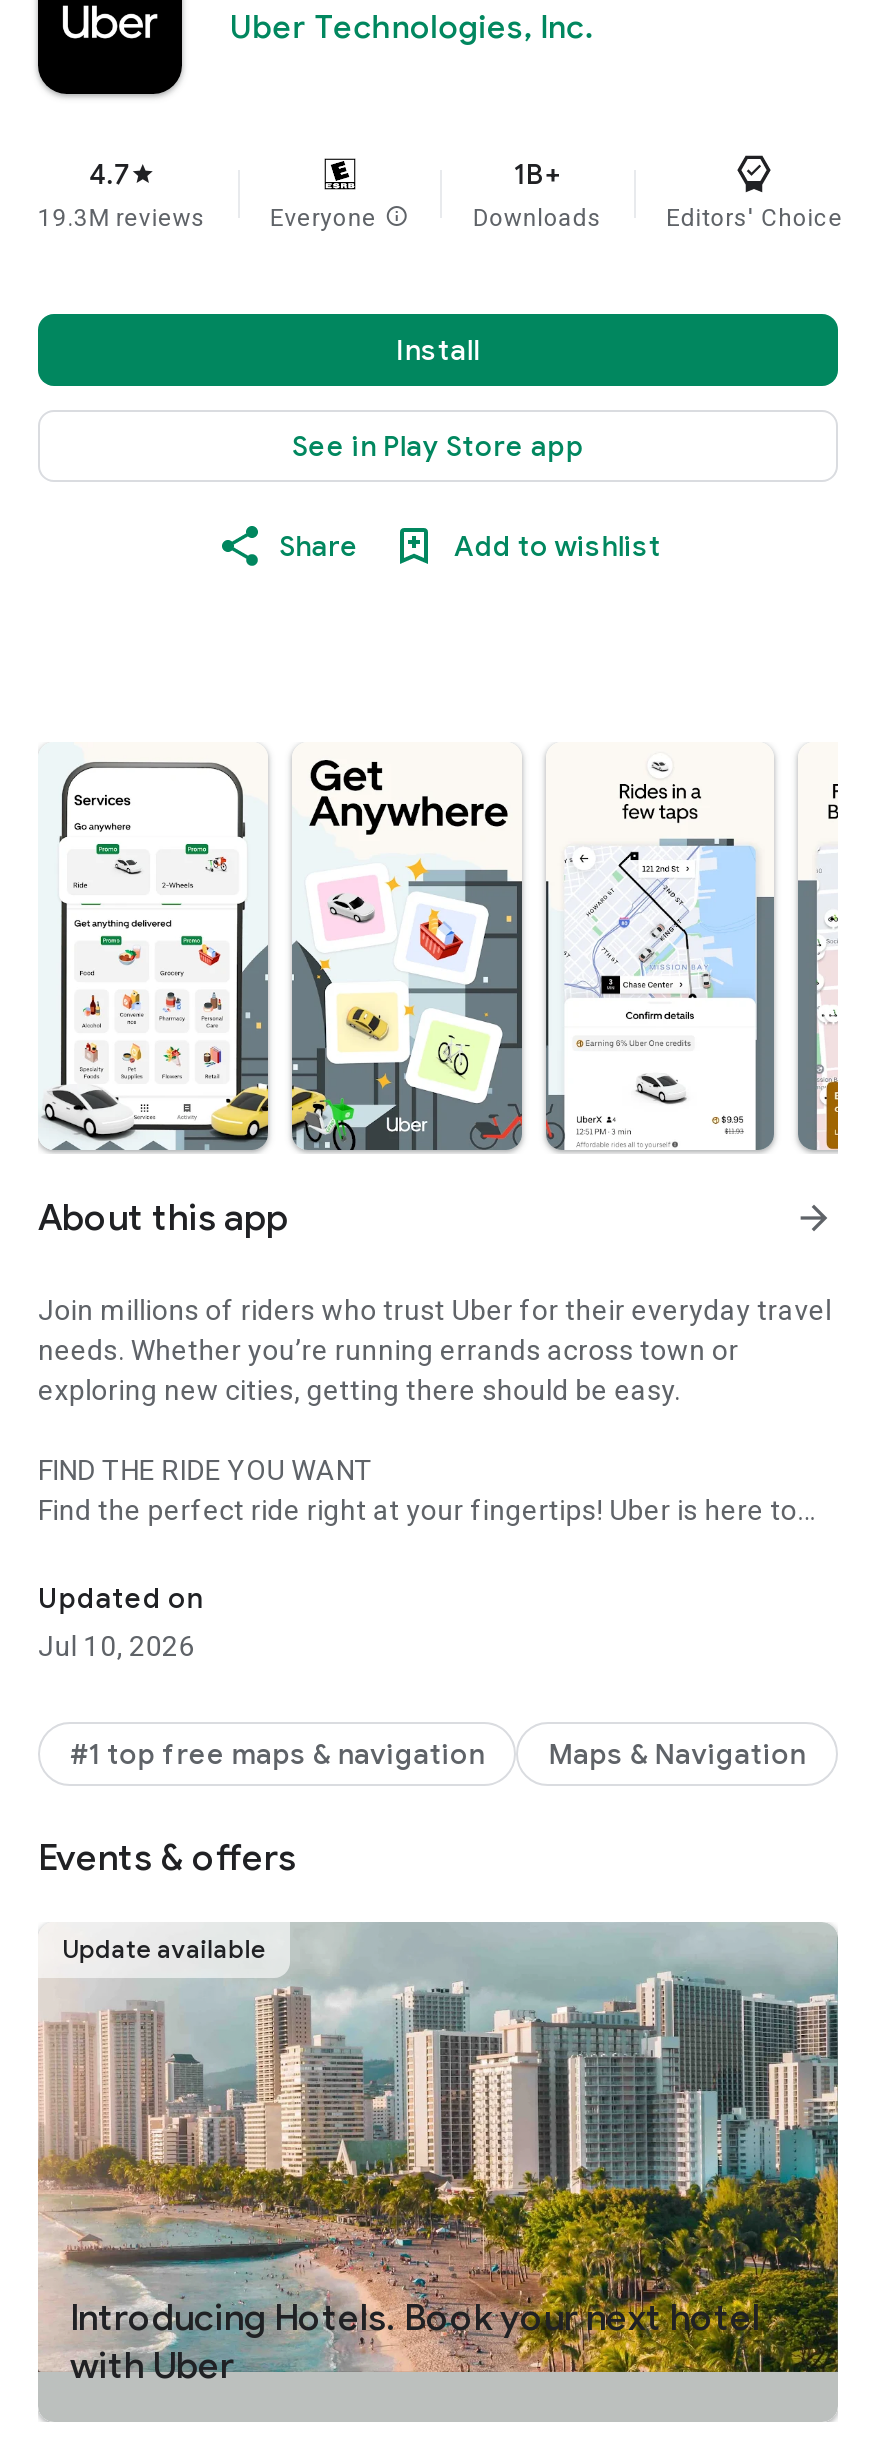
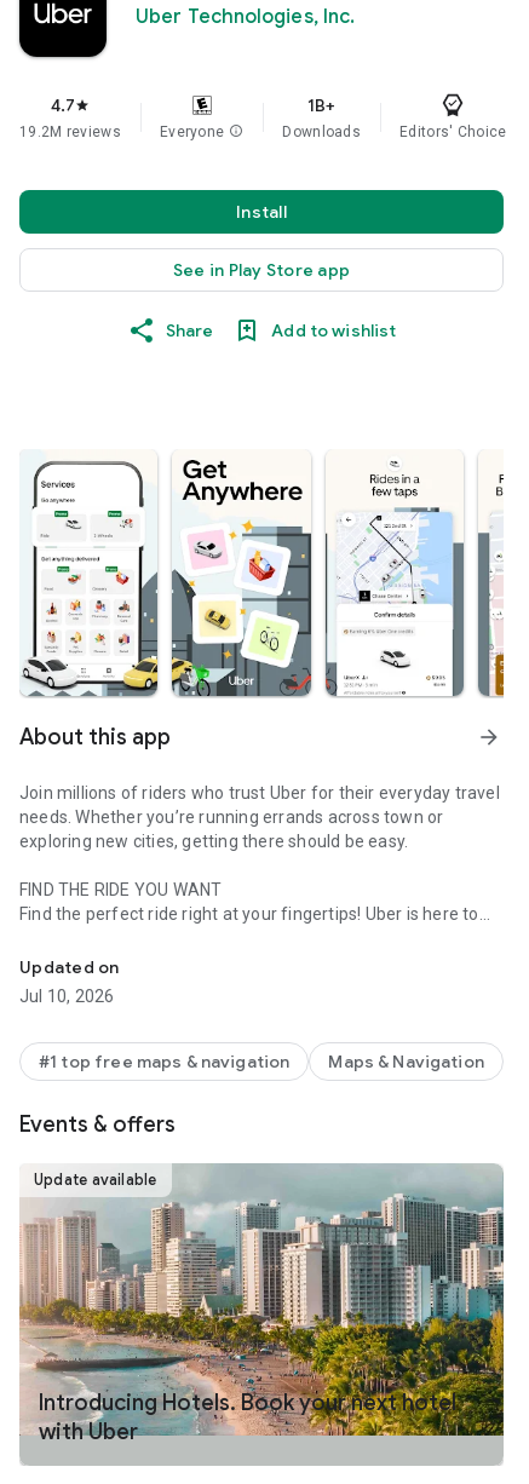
- 19.3M reviews
+ 19.2M reviews
